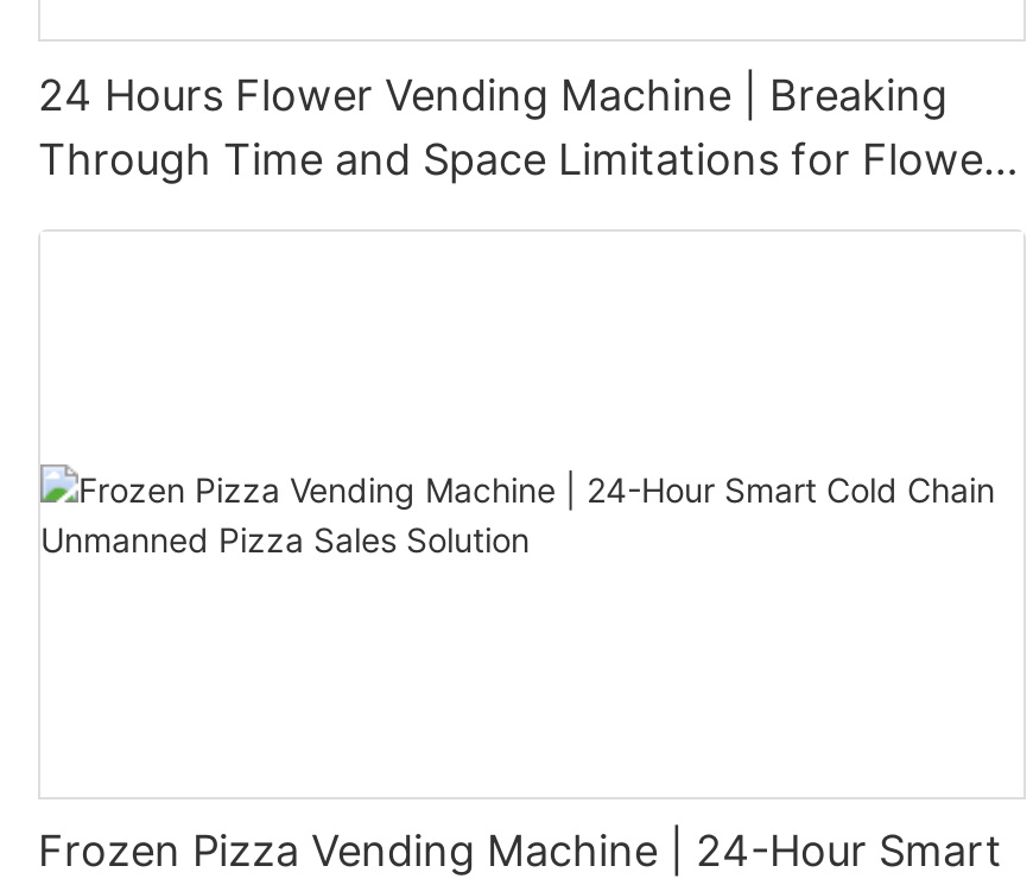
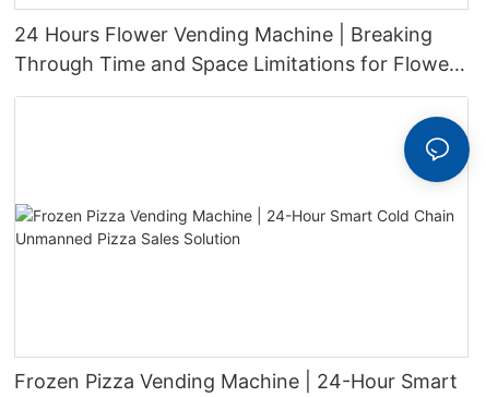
+ [image]
